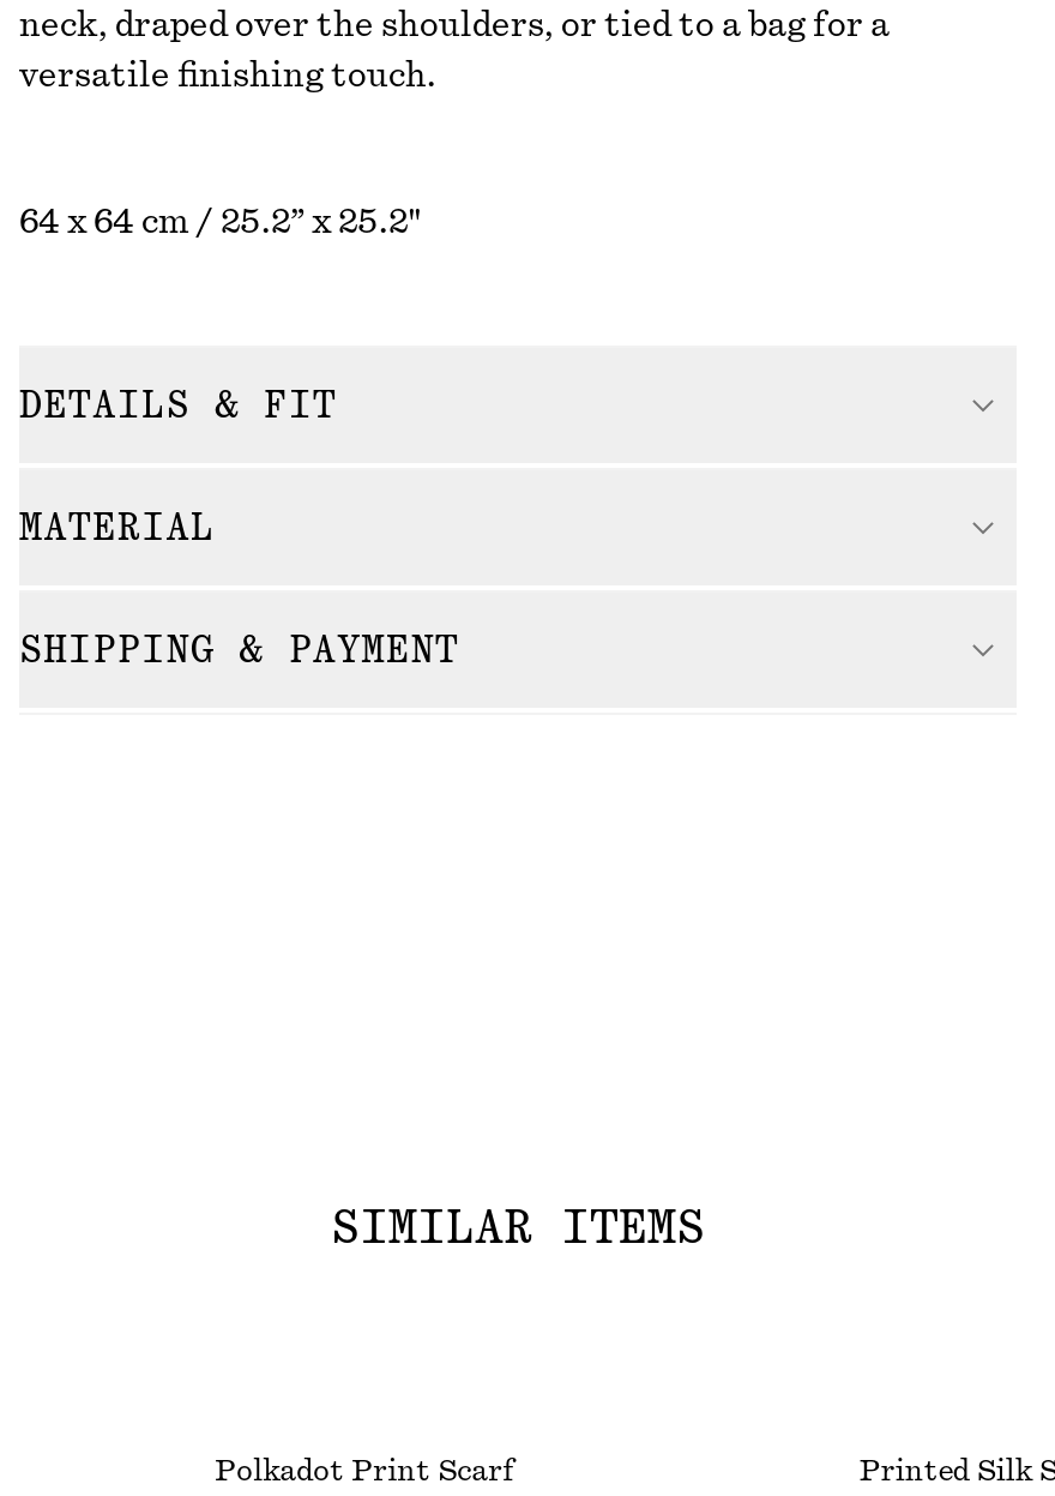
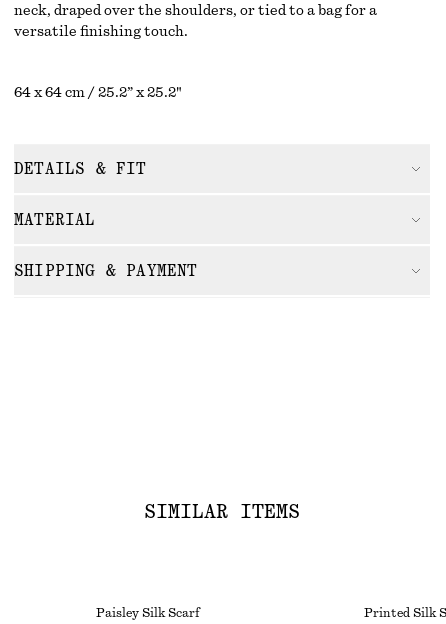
- Polkadot Print Scarf
+ Paisley Silk Scarf
